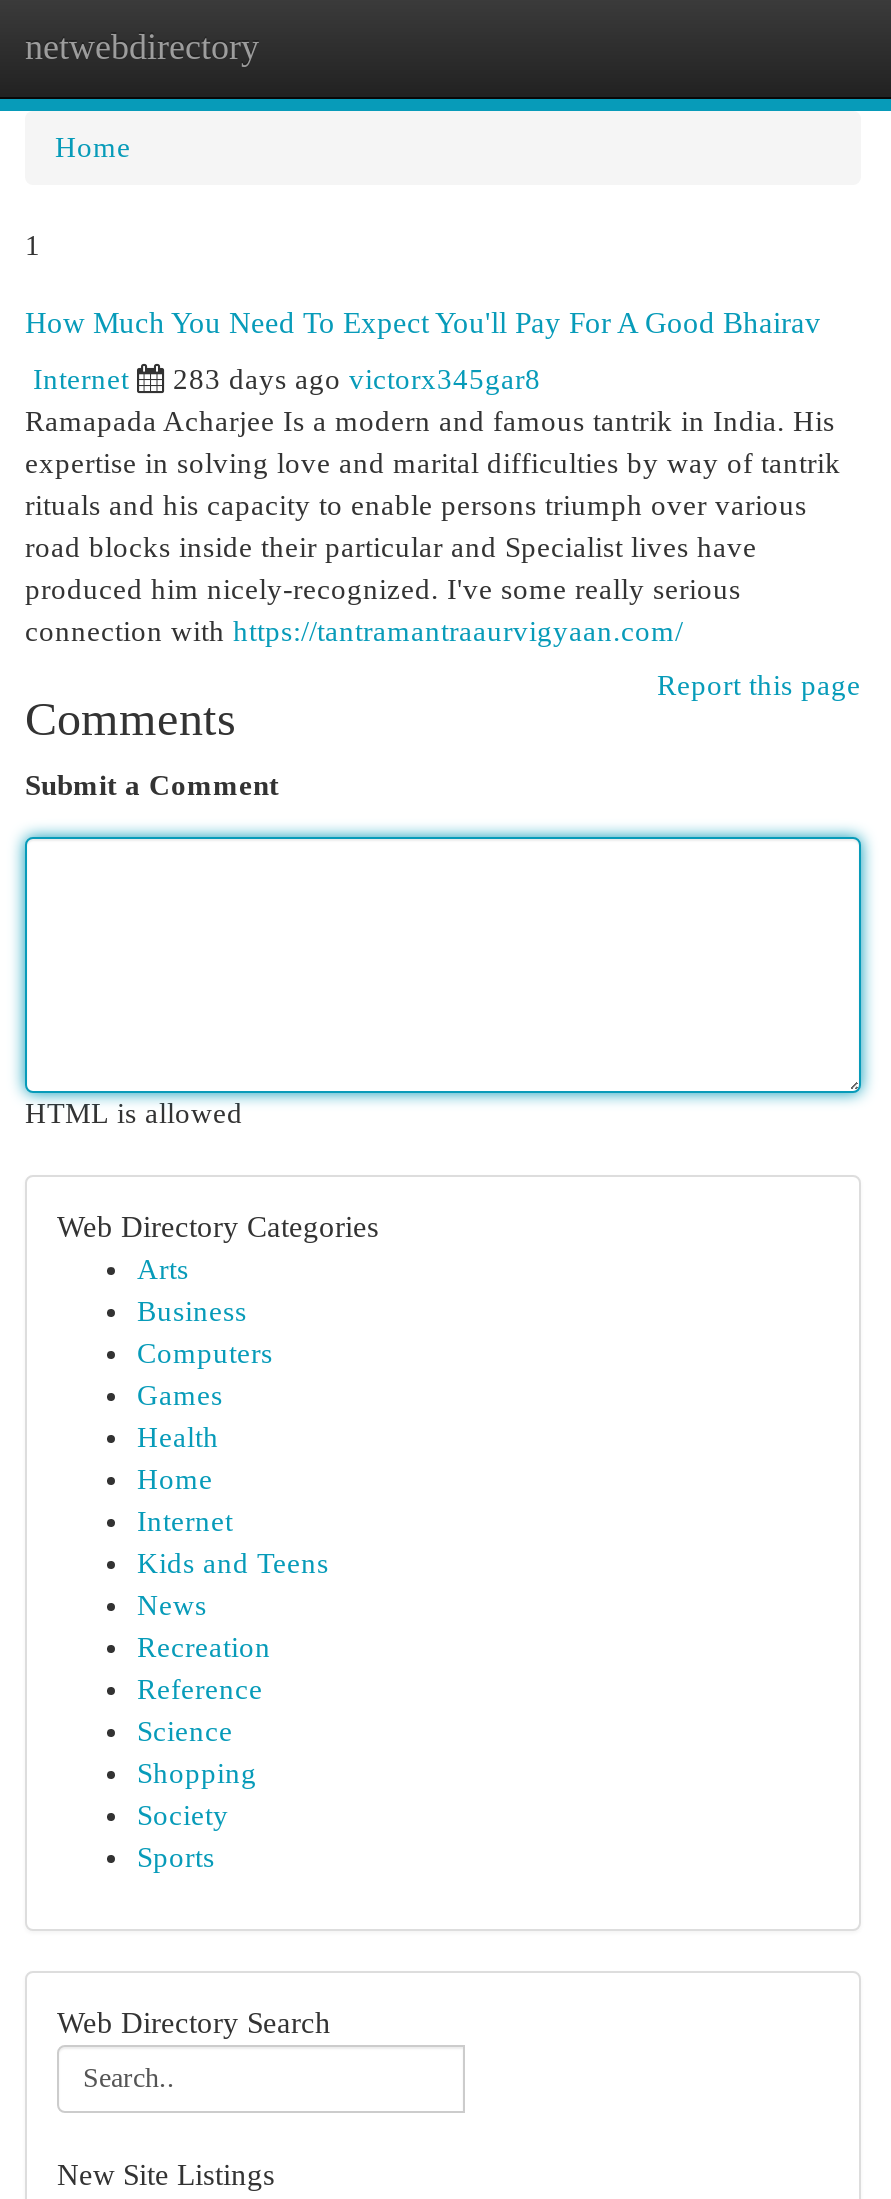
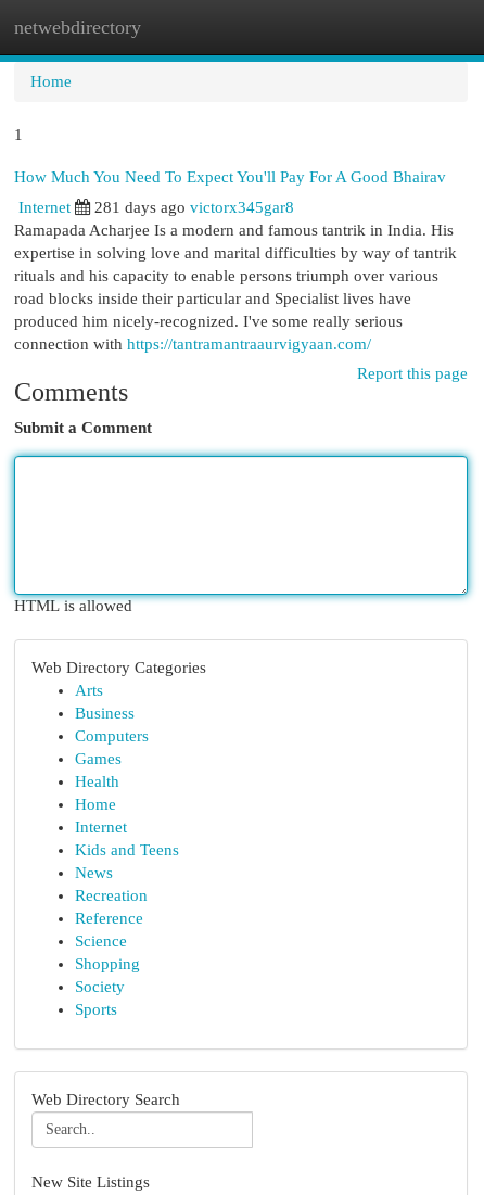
- 283 days ago victorx345gar8
+ 281 days ago victorx345gar8
